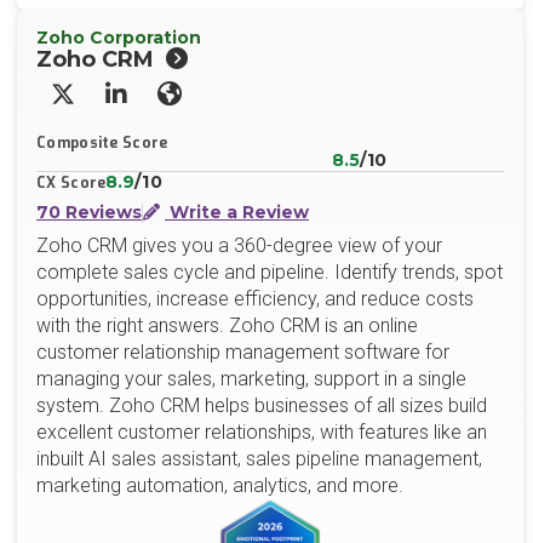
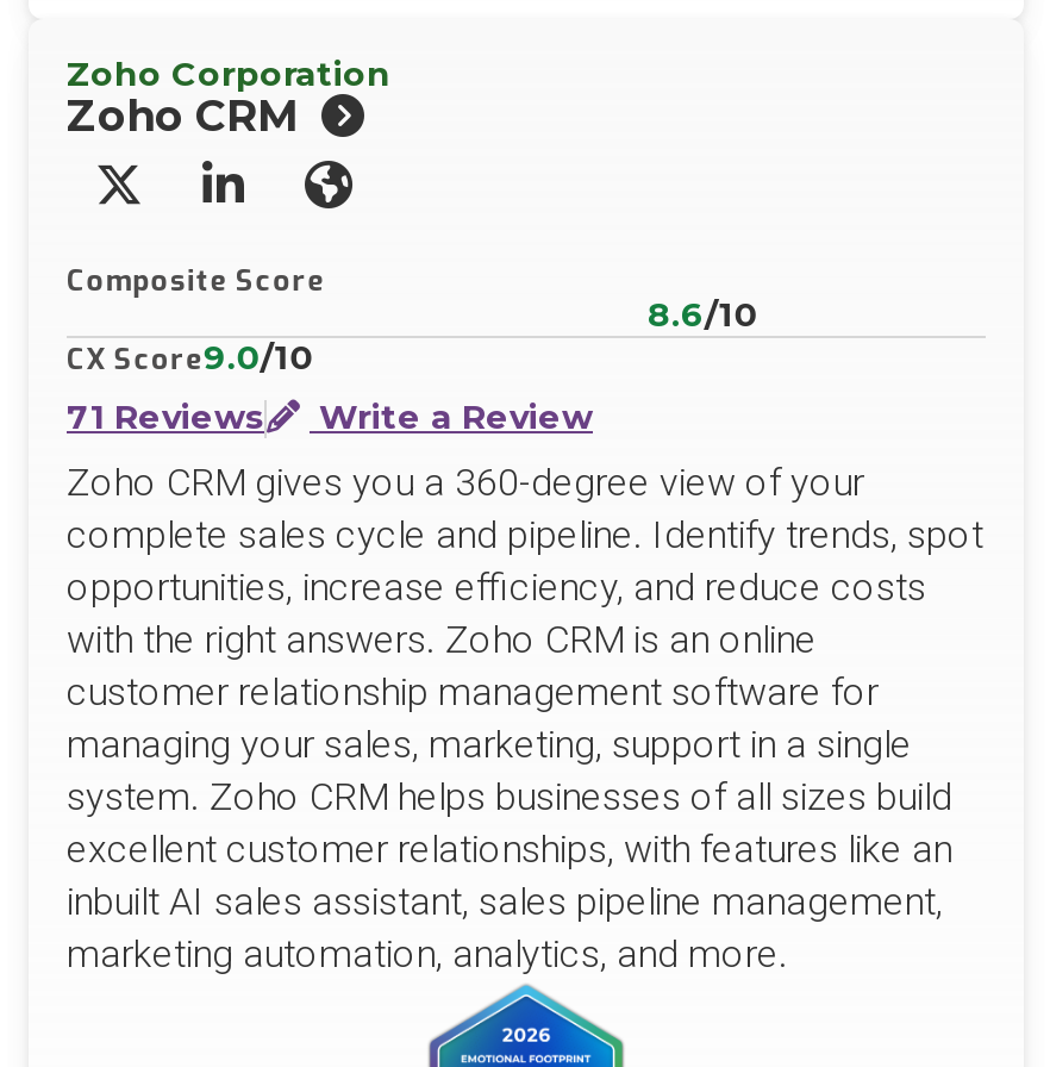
- 8.5/10
+ 8.6/10

- CX Score8.9/10
+ CX Score9.0/10

- 70 Reviews Write a Review
+ 71 Reviews Write a Review
